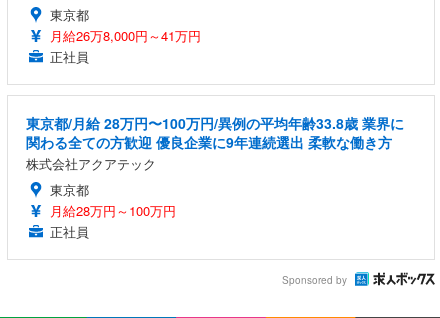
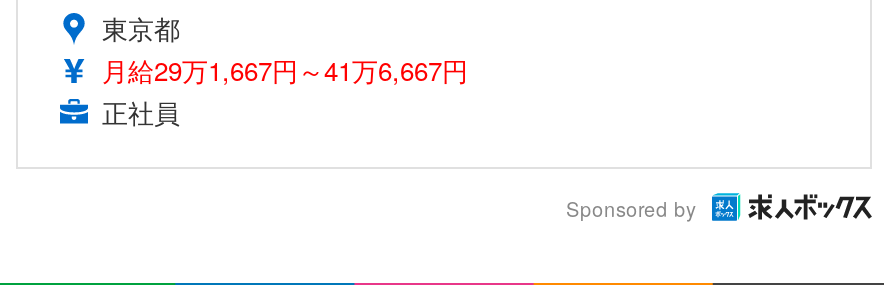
- 月給26万8,000円～41万円
- 正社員
- 東京都/月給 28万円〜100万円/異例の平均年齢33.8歳 業界に
- 関わる全ての方歓迎 優良企業に9年連続選出 柔軟な働き方
- 株式会社アクアテック
- 東京都
- 月給28万円～100万円
+ 月給29万1,667円～41万6,667円
